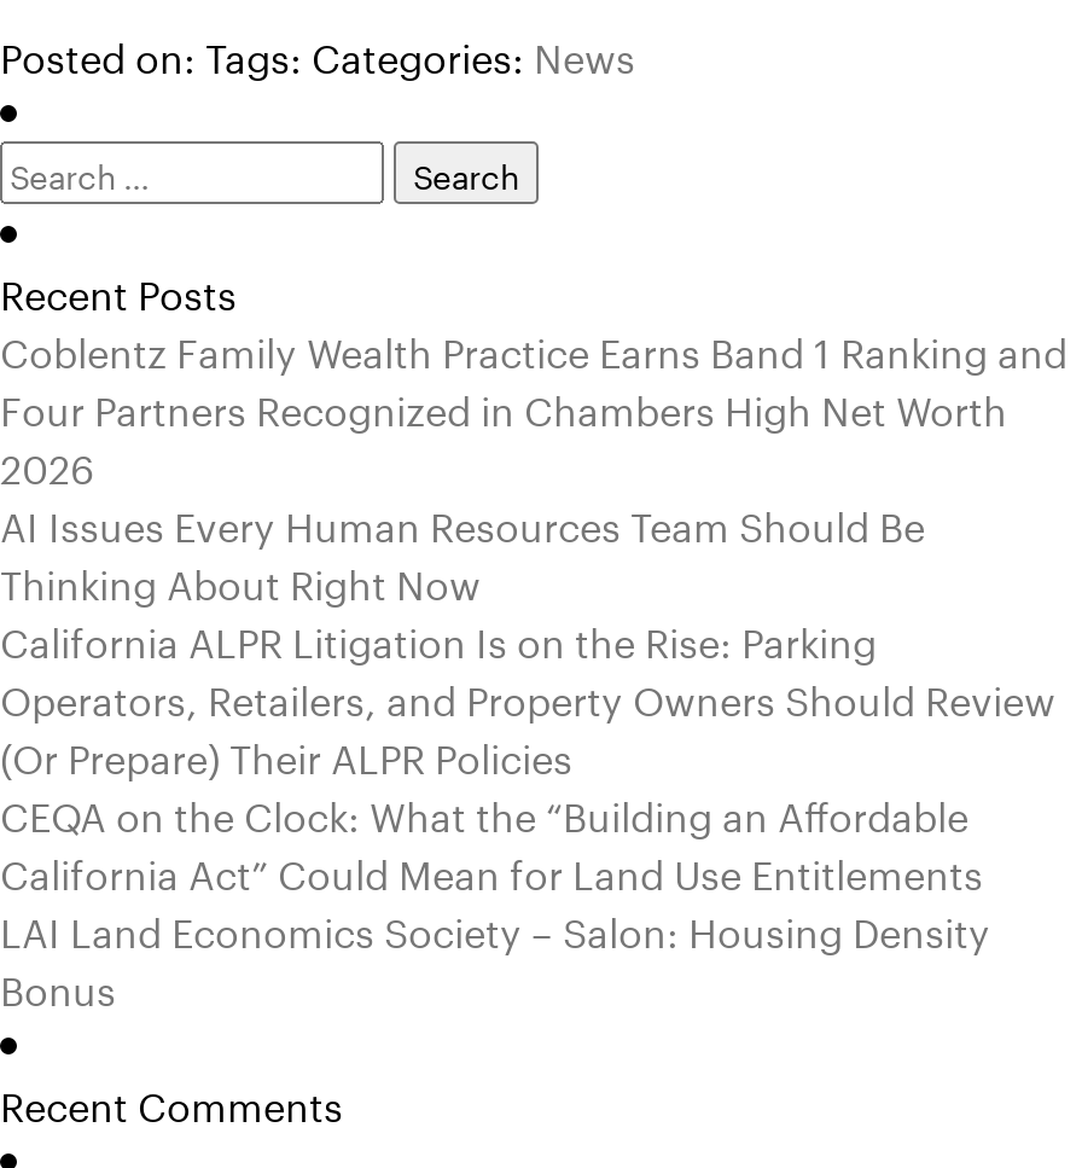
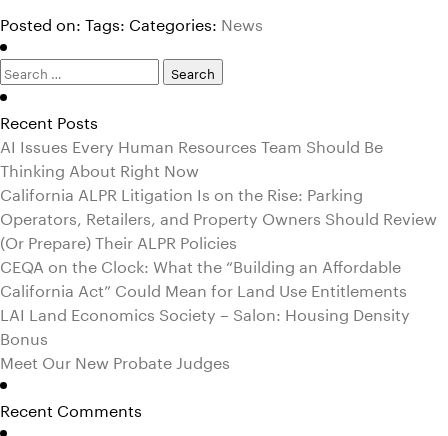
- Coblentz Family Wealth Practice Earns Band 1 Ranking and
- Four Partners Recognized in Chambers High Net Worth
- 2026

moved up: AI Issues Every Human Resources Team Should Be | Thinking About Right Now | California ALPR Litigation Is on the Rise: Parking | ... | LAI Land Economics Society – Salon: Housing Density | Bonus

+ Meet Our New Probate Judges
